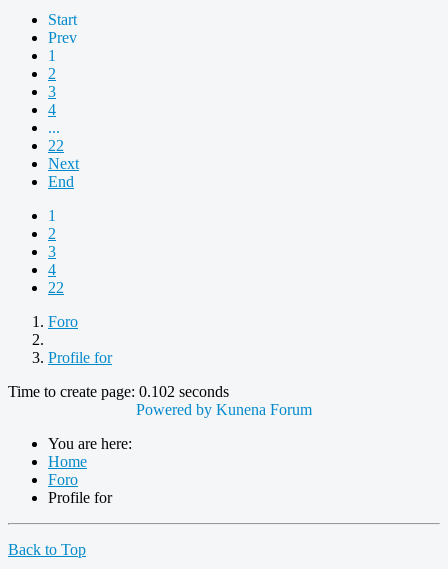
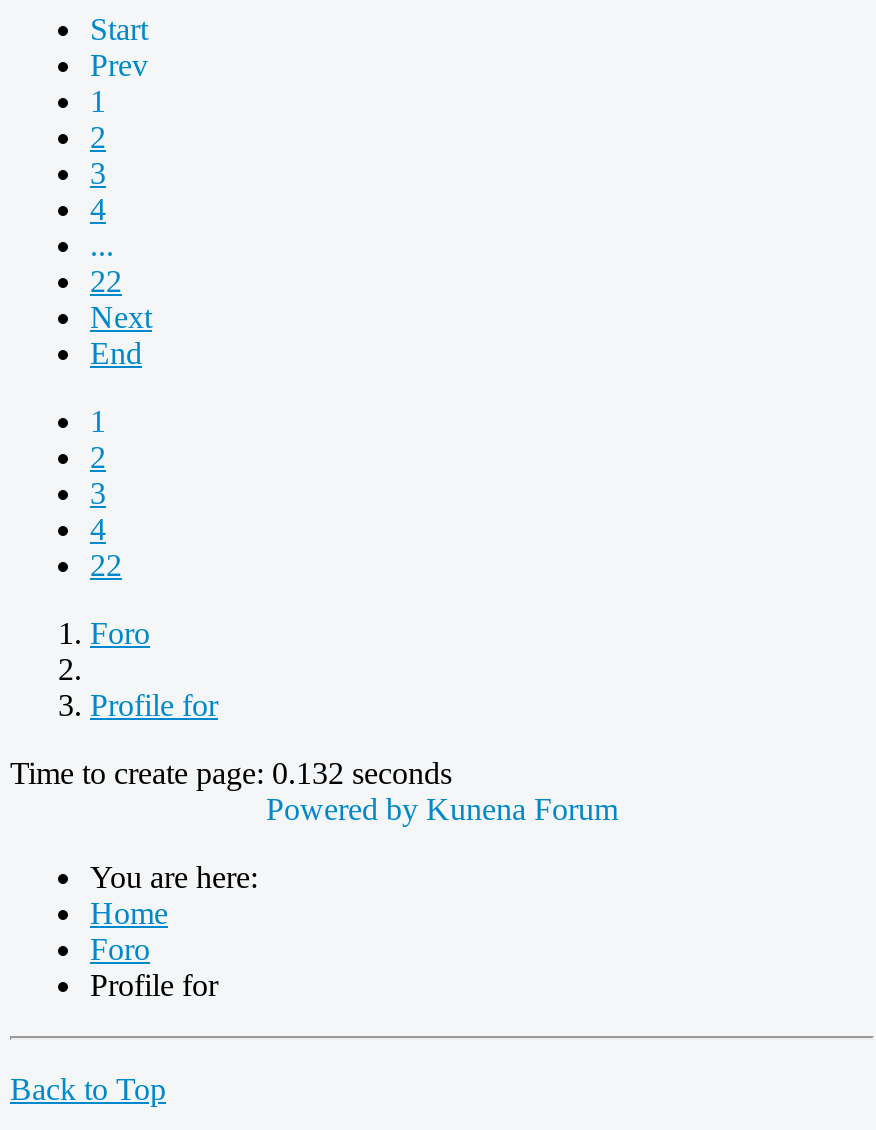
- Time to create page: 0.102 seconds
+ Time to create page: 0.132 seconds
